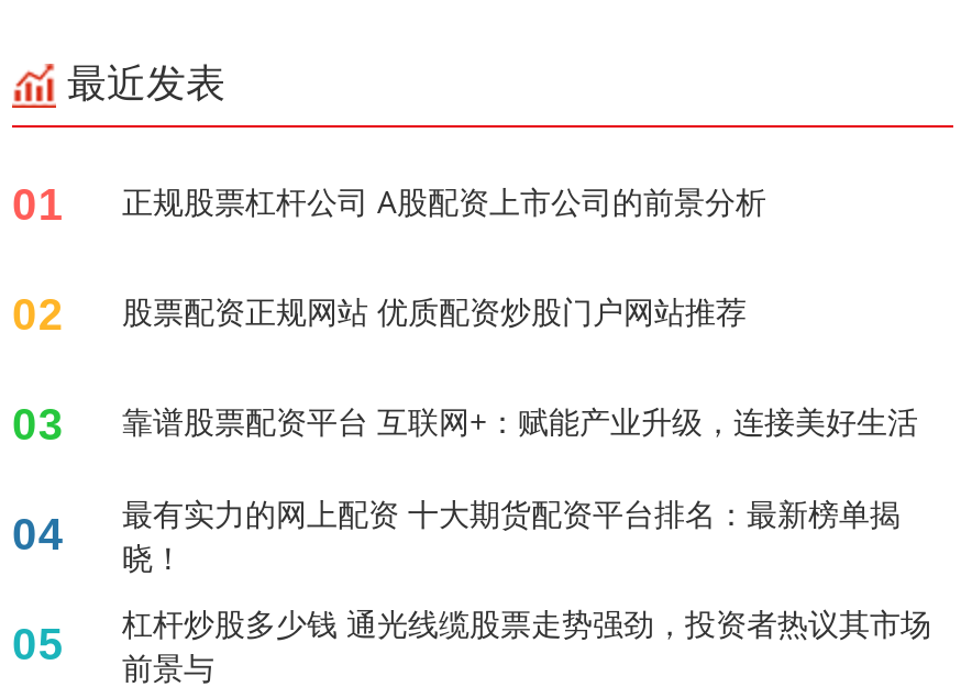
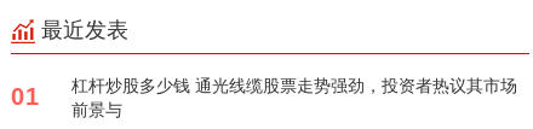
- 正规股票杠杆公司 A股配资上市公司的前景分析
- 02
- 股票配资正规网站 优质配资炒股门户网站推荐
- 03
- 靠谱股票配资平台 互联网+：赋能产业升级，连接美好生活
- 04
- 最有实力的网上配资 十大期货配资平台排名：最新榜单揭
- 晓！
- 05
